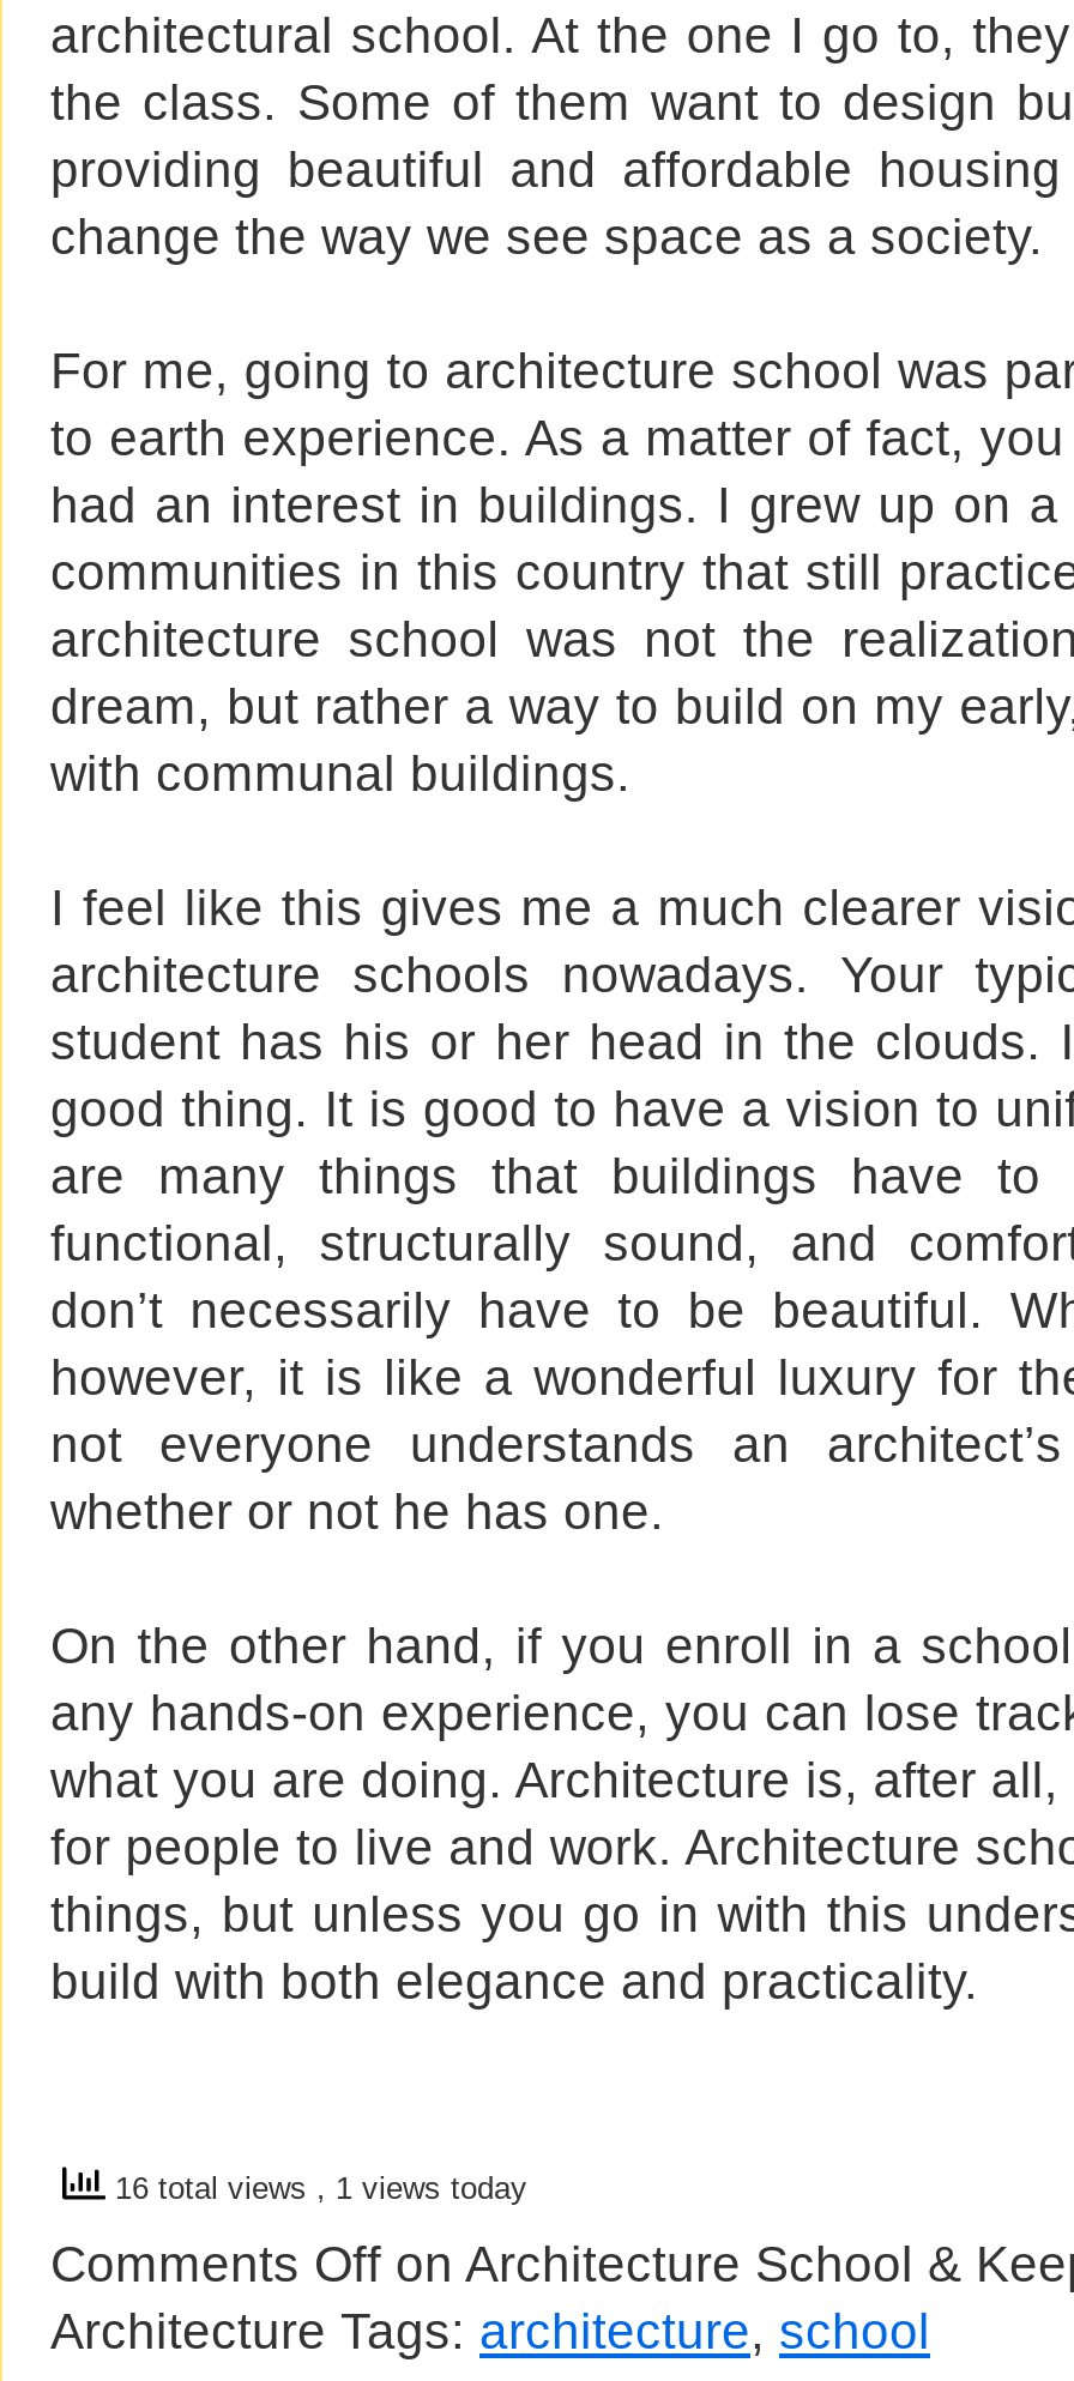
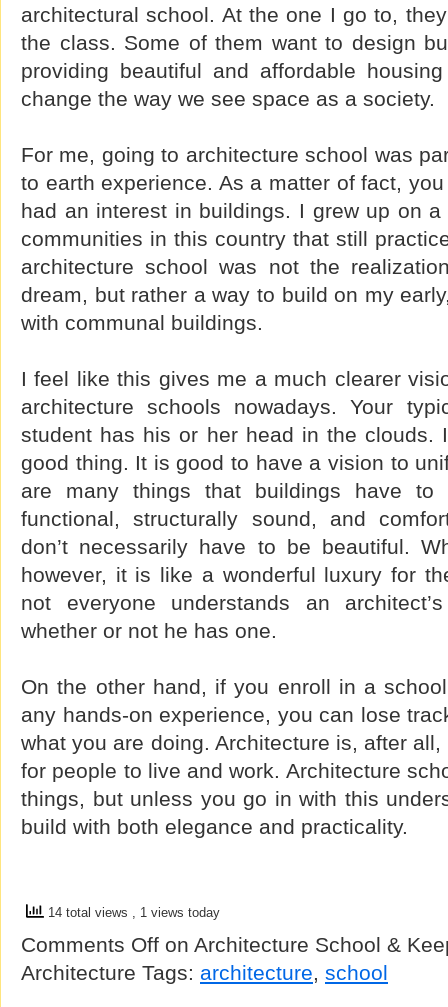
- 16 total views, 1 views today
+ 14 total views, 1 views today
